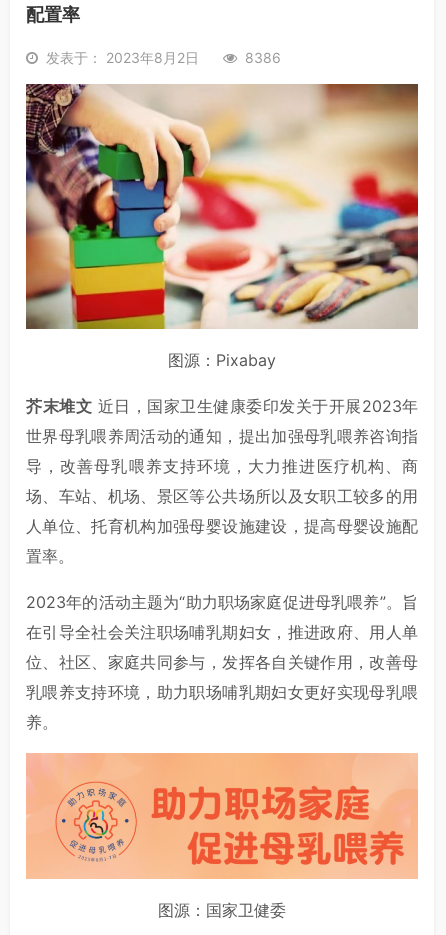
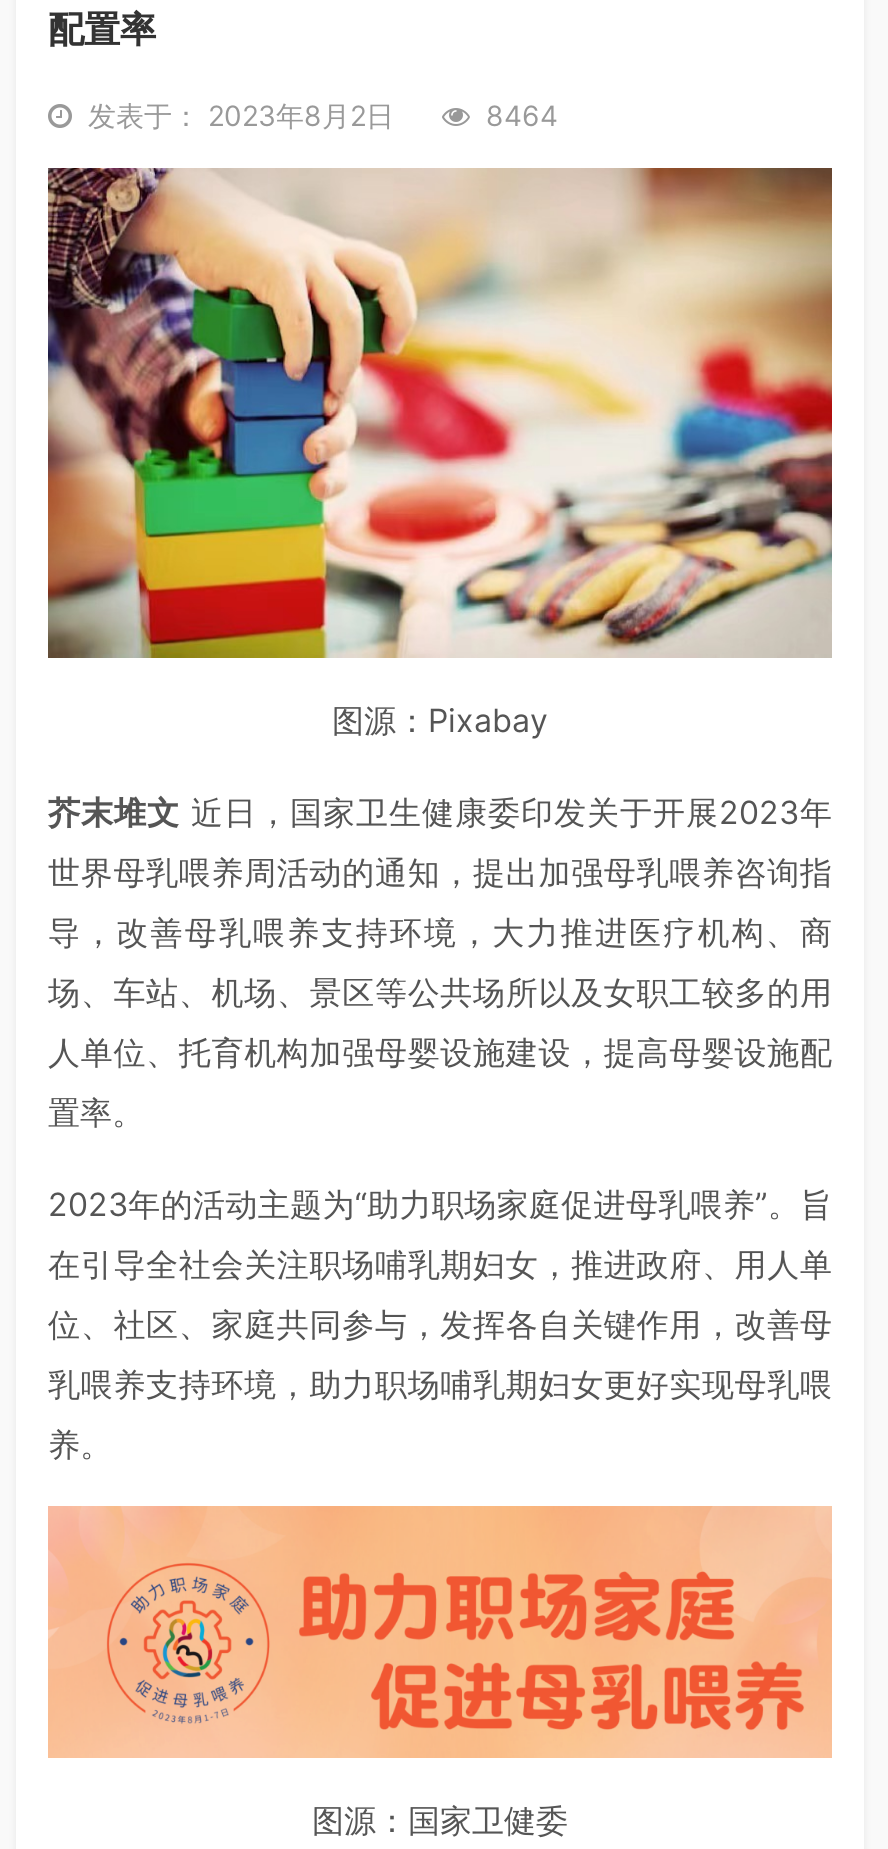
- 8386
+ 8464
